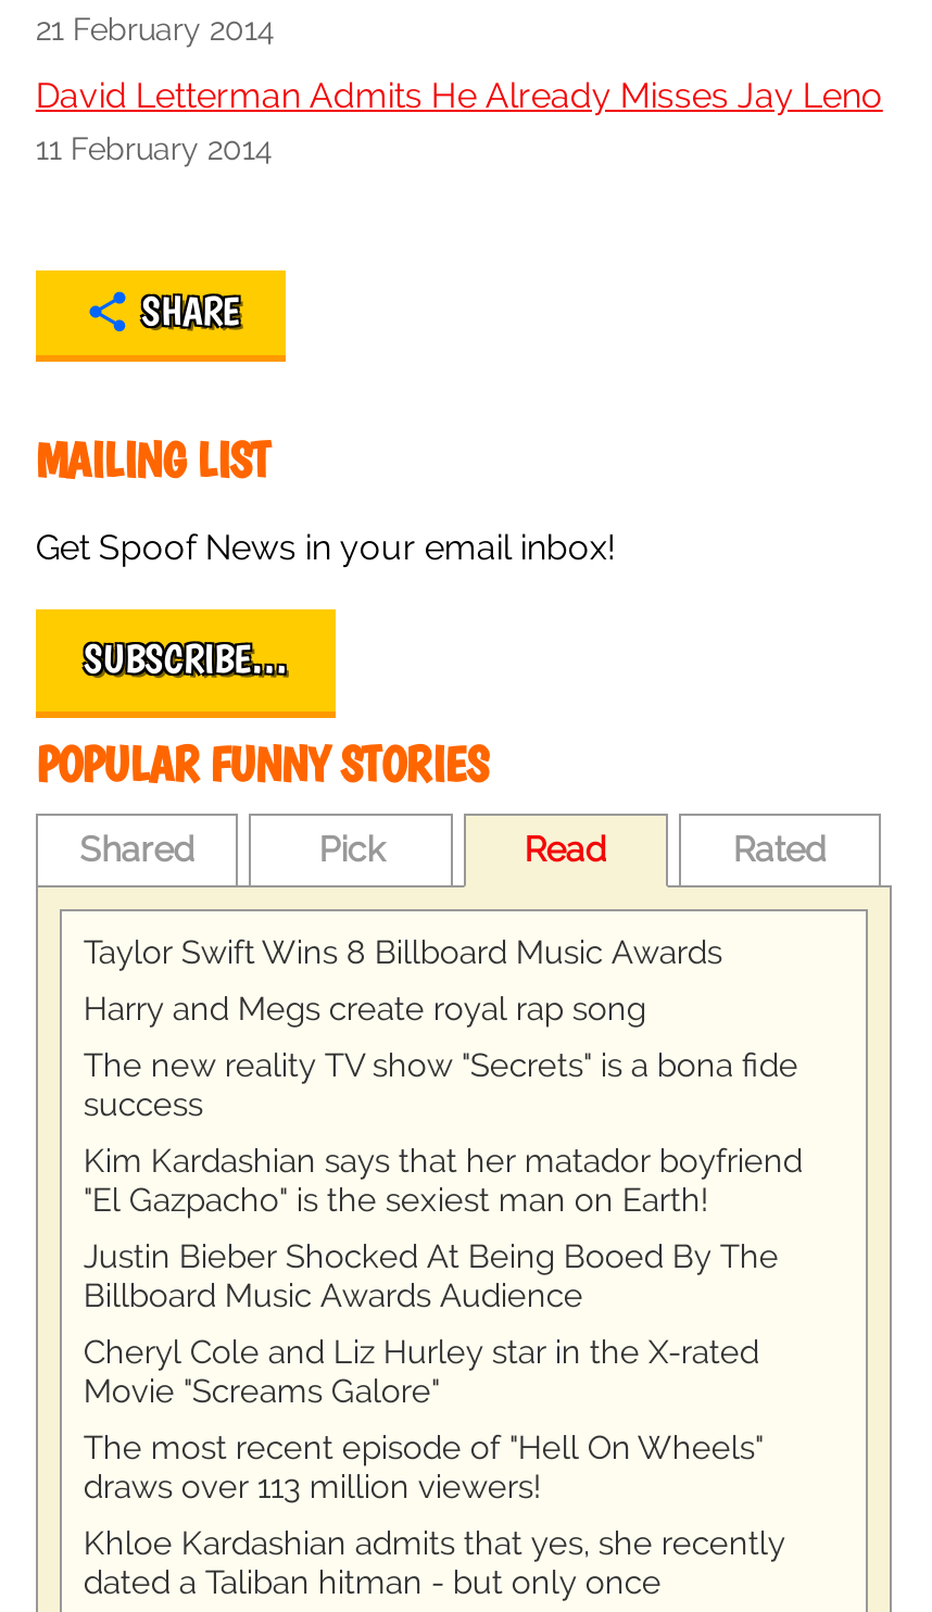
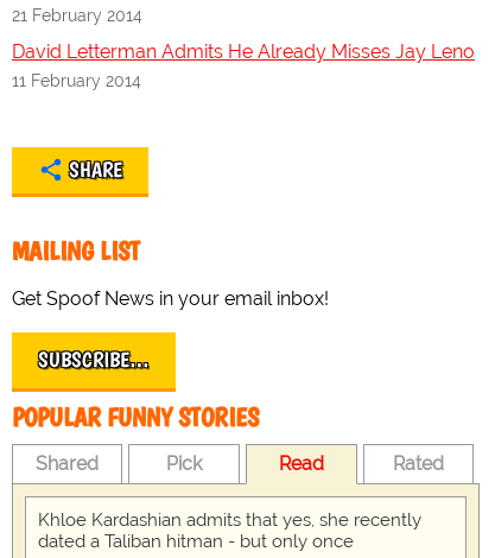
- Taylor Swift Wins 8 Billboard Music Awards
- Harry and Megs create royal rap song
- The new reality TV show "Secrets" is a bona fide
- success
- Kim Kardashian says that her matador boyfriend
- "El Gazpacho" is the sexiest man on Earth!
- Justin Bieber Shocked At Being Booed By The
- Billboard Music Awards Audience
- Cheryl Cole and Liz Hurley star in the X-rated
- Movie "Screams Galore"
- The most recent episode of "Hell On Wheels"
- draws over 113 million viewers!
